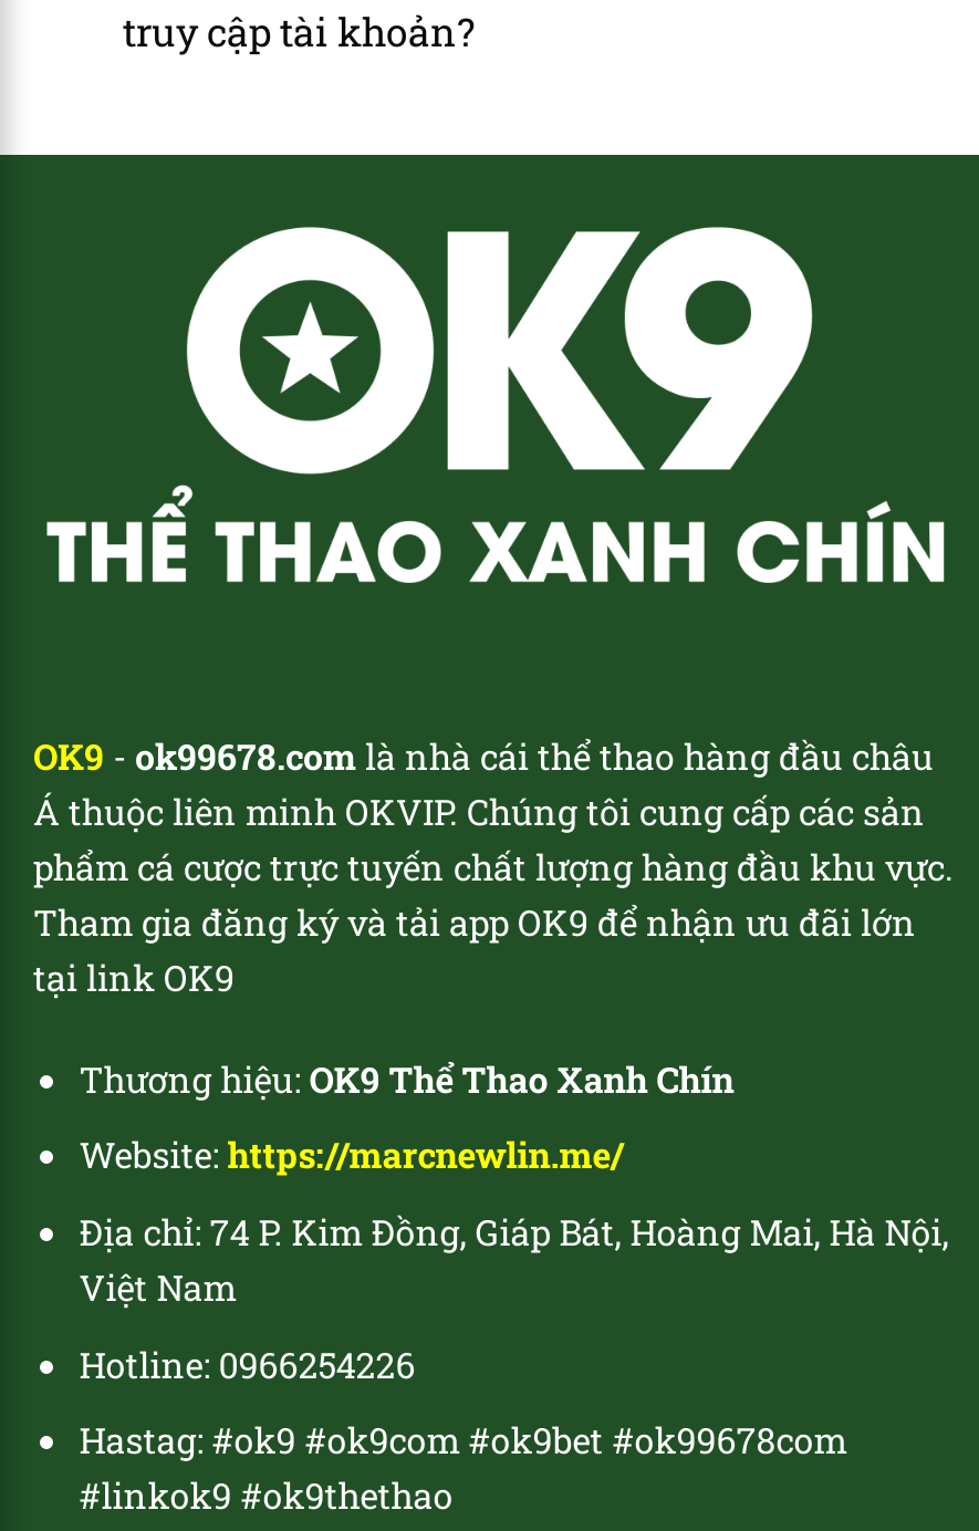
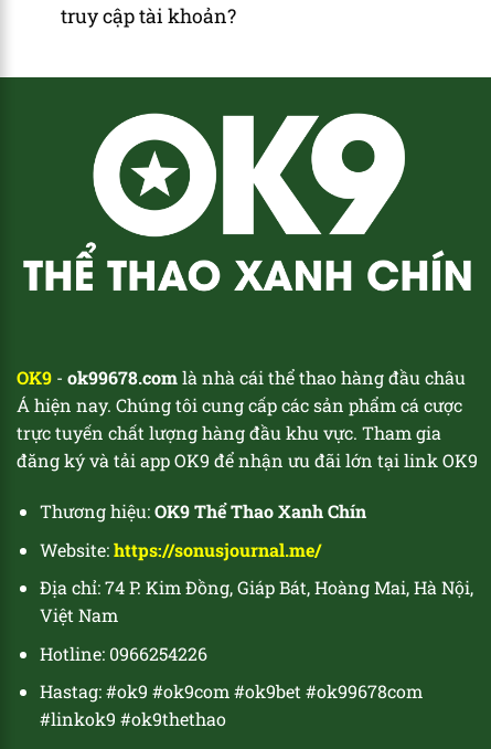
- Á thuộc liên minh OKVIP. Chúng tôi cung cấp các sản
- phẩm cá cược trực tuyến chất lượng hàng đầu khu vực.
- Tham gia đăng ký và tải app OK9 để nhận ưu đãi lớn
- tại link OK9
+ Á hiện nay. Chúng tôi cung cấp các sản phẩm cá cược
+ trực tuyến chất lượng hàng đầu khu vực. Tham gia
+ đăng ký và tải app OK9 để nhận ưu đãi lớn tại link OK9

- Website: https://marcnewlin.me/
+ Website: https://sonusjournal.me/
